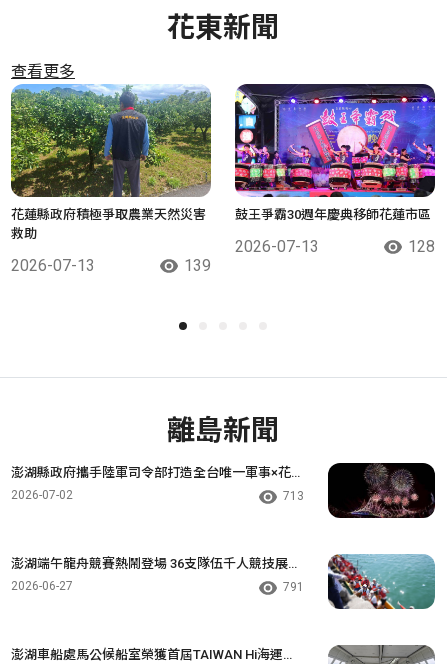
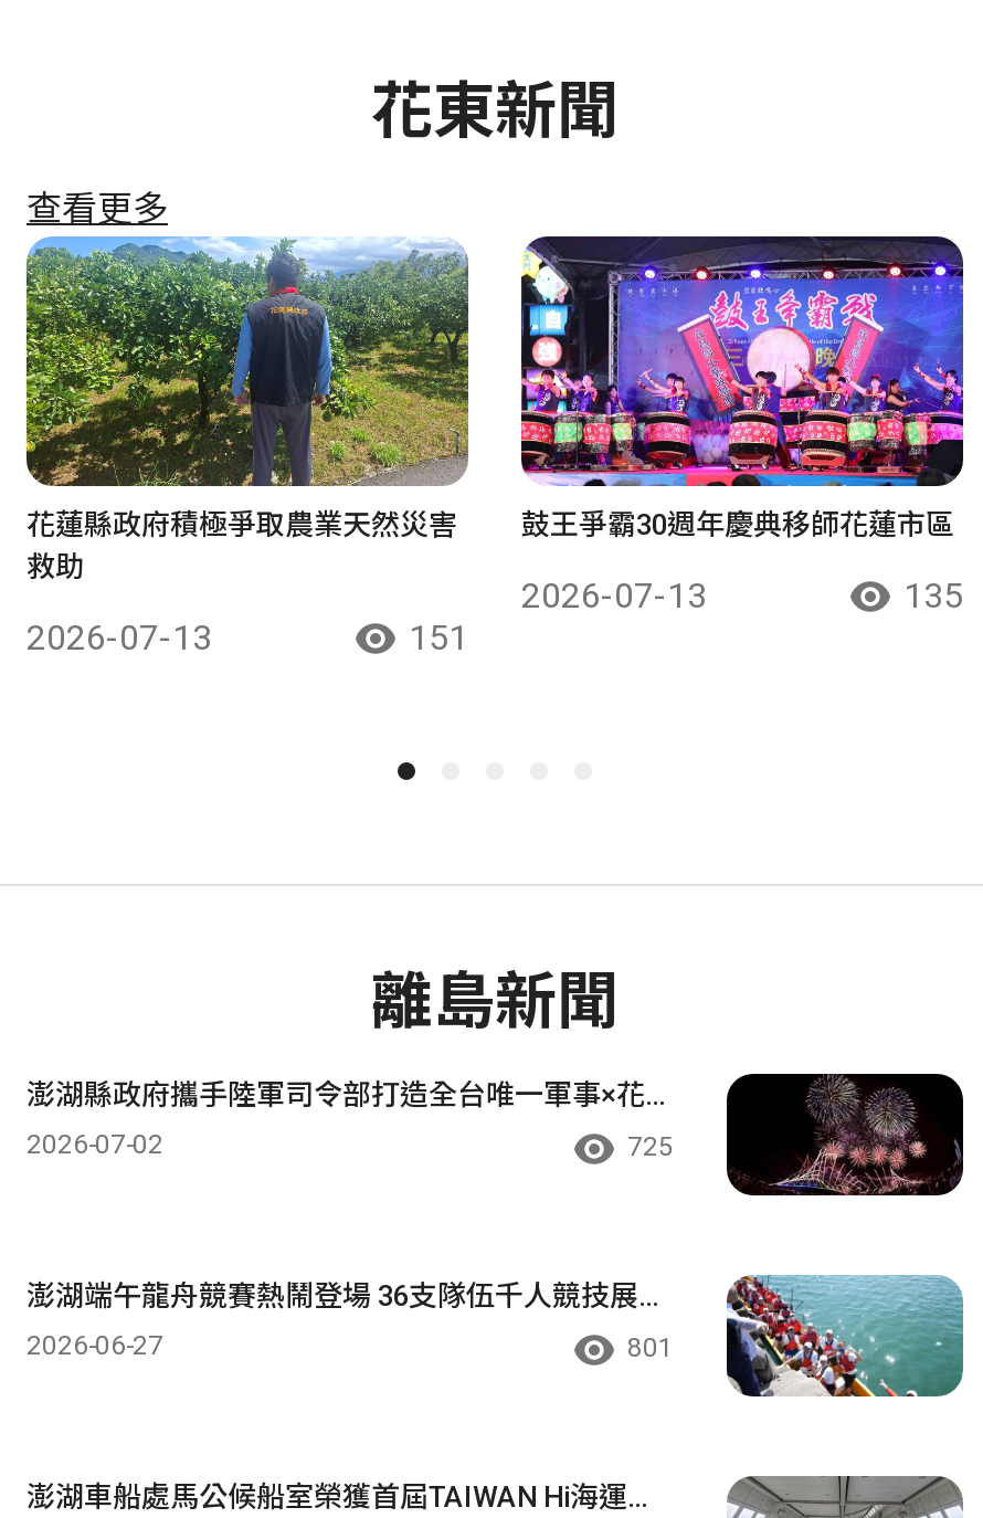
- 128
+ 135

- 139
+ 151

- 713
+ 725

- 791
+ 801
